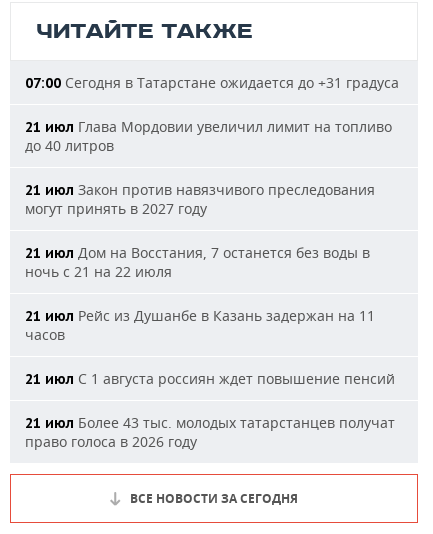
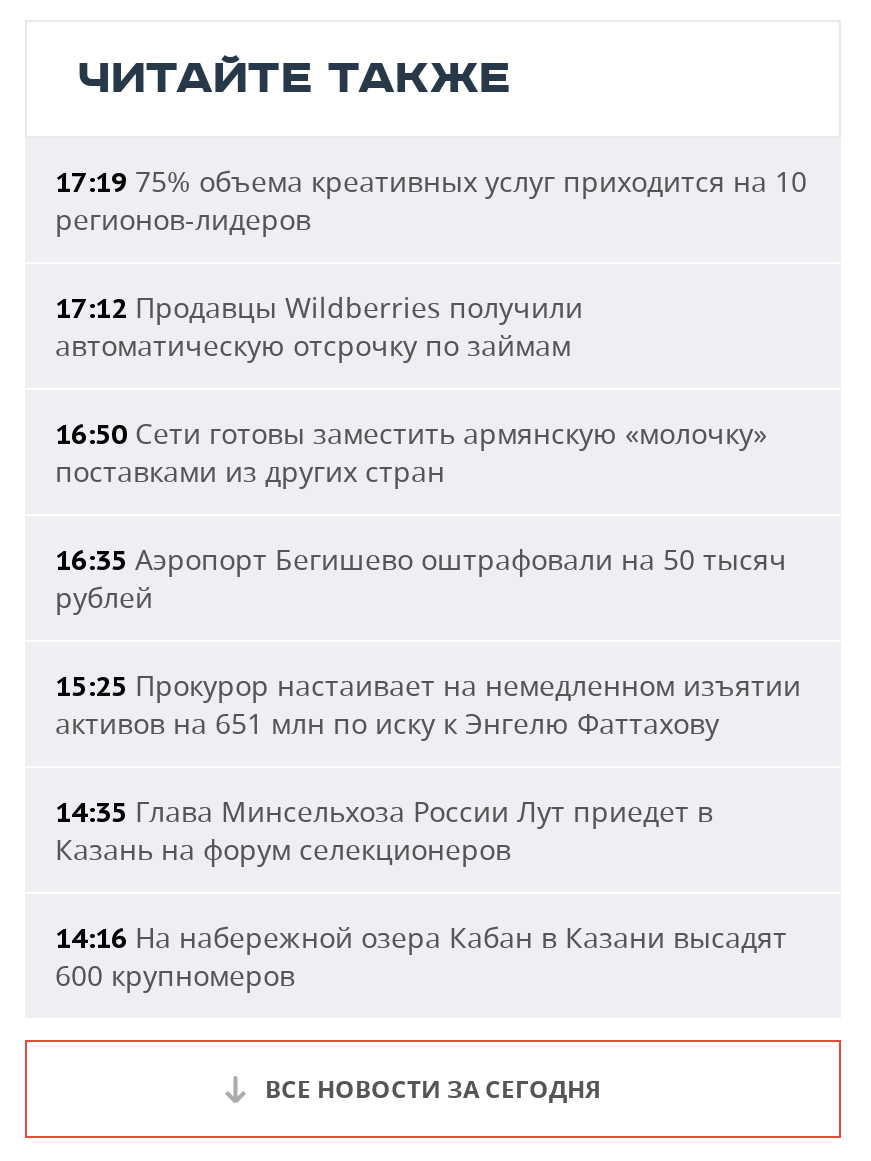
- 07:00 Сегодня в Татарстане ожидается до +31 градуса
+ 17:19 75% объема креативных услуг приходится на 10
+ регионов-лидеров

- 21 июл Глава Мордовии увеличил лимит на топливо
- до 40 литров
+ 17:12 Продавцы Wildberries получили
+ автоматическую отсрочку по займам

- 21 июл Закон против навязчивого преследования
- могут принять в 2027 году
+ 16:50 Сети готовы заместить армянскую «молочку»
+ поставками из других стран

- 21 июл Дом на Восстания, 7 останется без воды в
- ночь с 21 на 22 июля
+ 16:35 Аэропорт Бегишево оштрафовали на 50 тысяч
+ рублей

- 21 июл Рейс из Душанбе в Казань задержан на 11
- часов
+ 15:25 Прокурор настаивает на немедленном изъятии
+ активов на 651 млн по иску к Энгелю Фаттахову

- 21 июл С 1 августа россиян ждет повышение пенсий
+ 14:35 Глава Минсельхоза России Лут приедет в
+ Казань на форум селекционеров

- 21 июл Более 43 тыс. молодых татарстанцев получат
- право голоса в 2026 году
+ 14:16 На набережной озера Кабан в Казани высадят
+ 600 крупномеров
